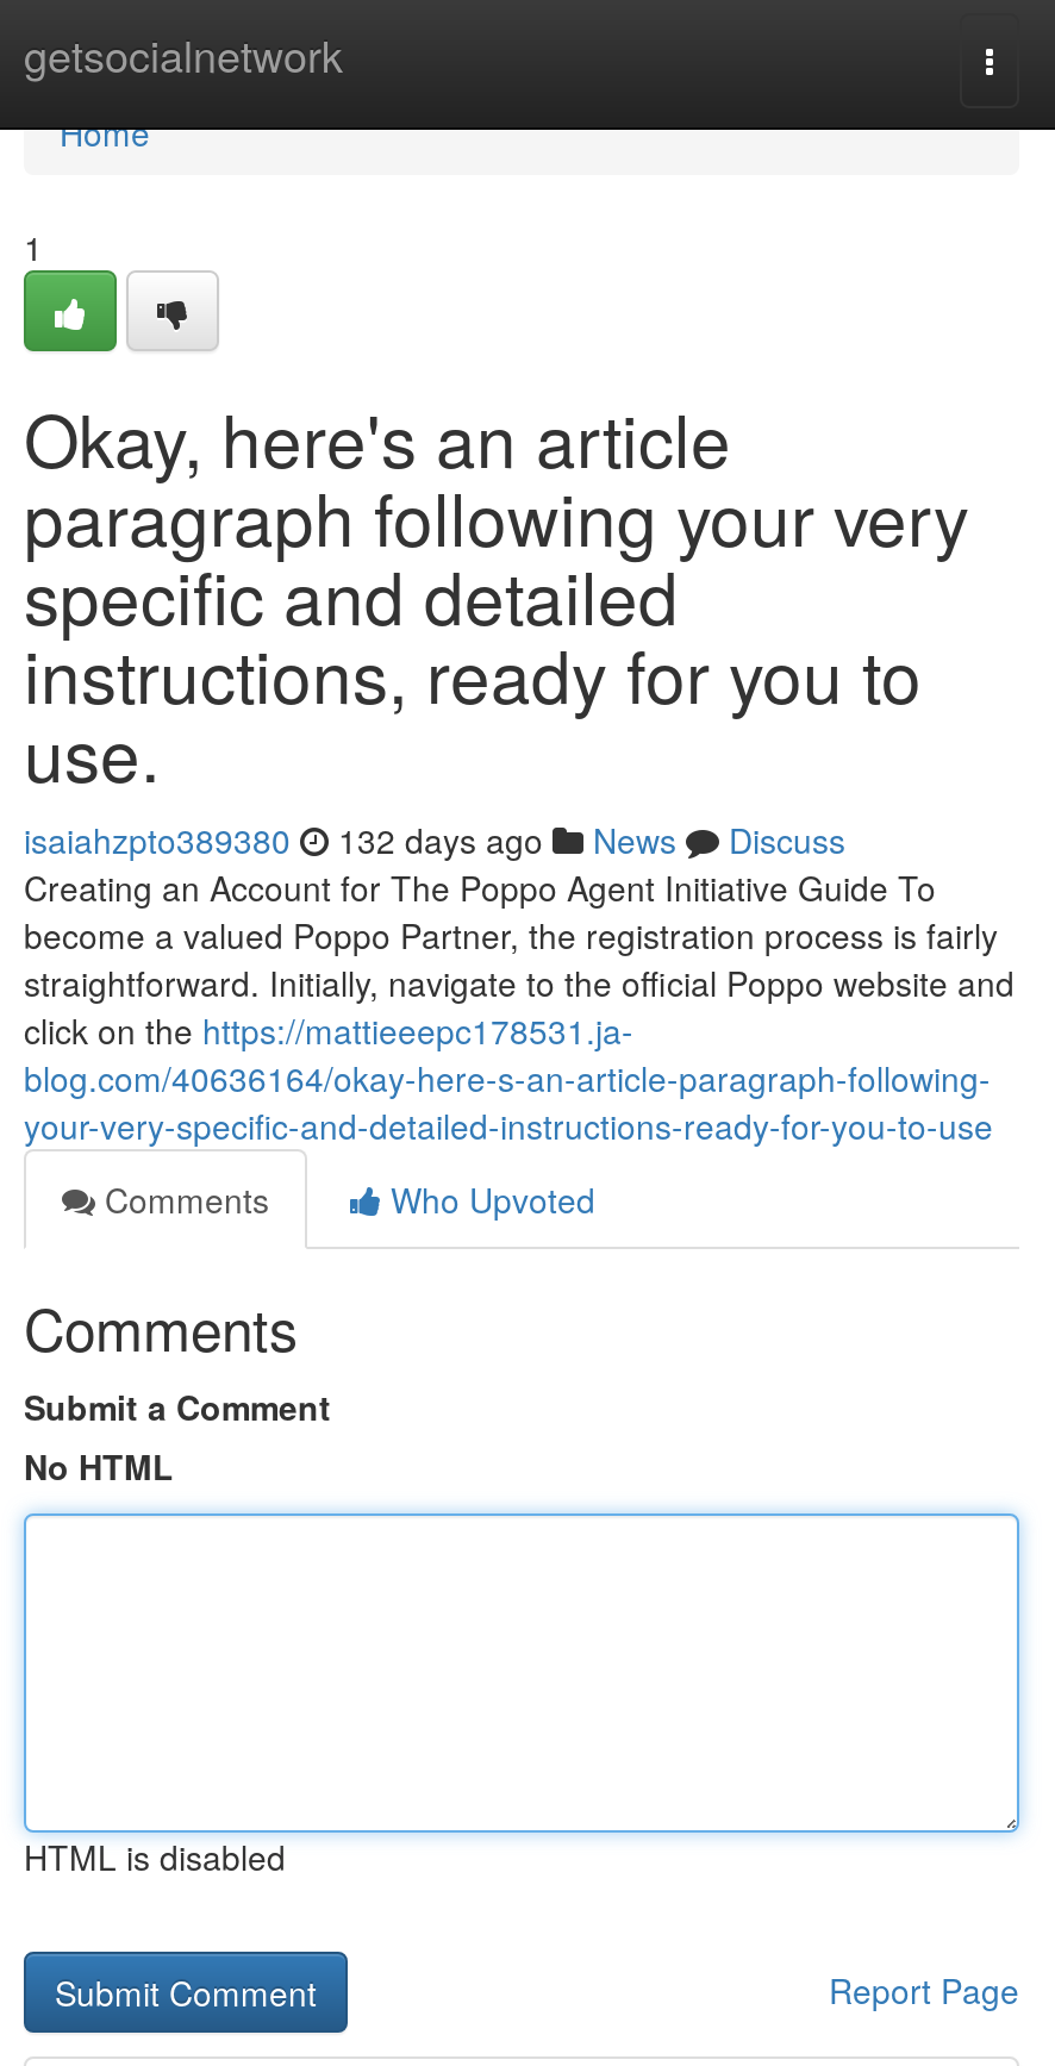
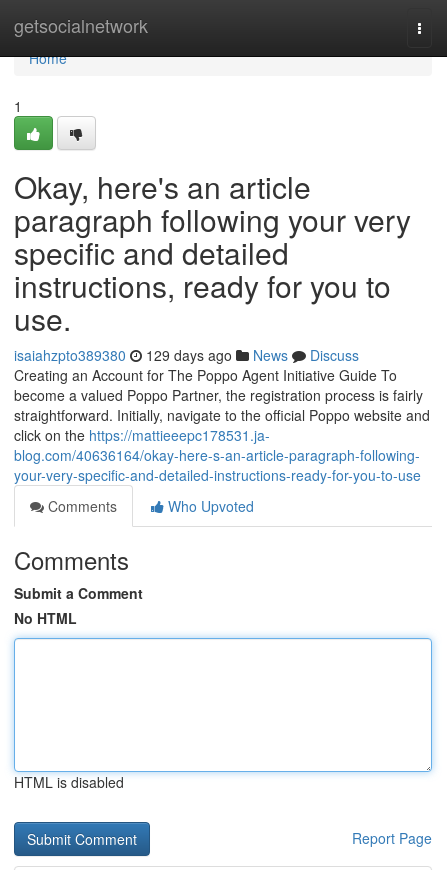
- isaiahzpto389380 132 days ago News Discuss
+ isaiahzpto389380 129 days ago News Discuss
